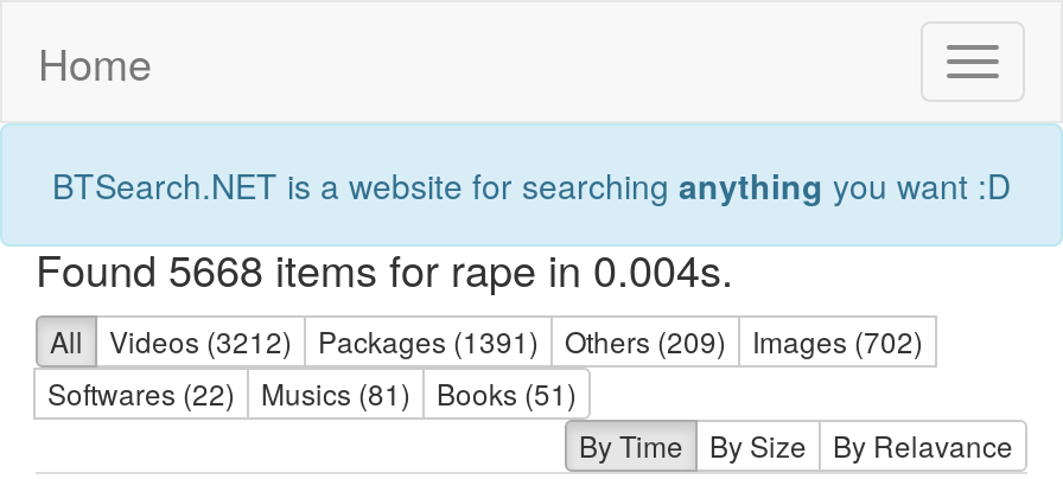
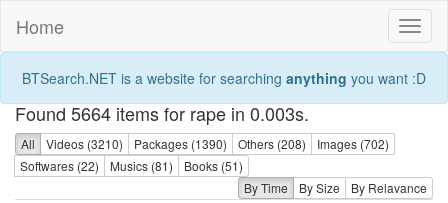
- Found 5668 items for rape in 0.004s.
+ Found 5664 items for rape in 0.003s.

- Videos (3212)
+ Videos (3210)

- Packages (1391)
+ Packages (1390)

- Others (209)
+ Others (208)
